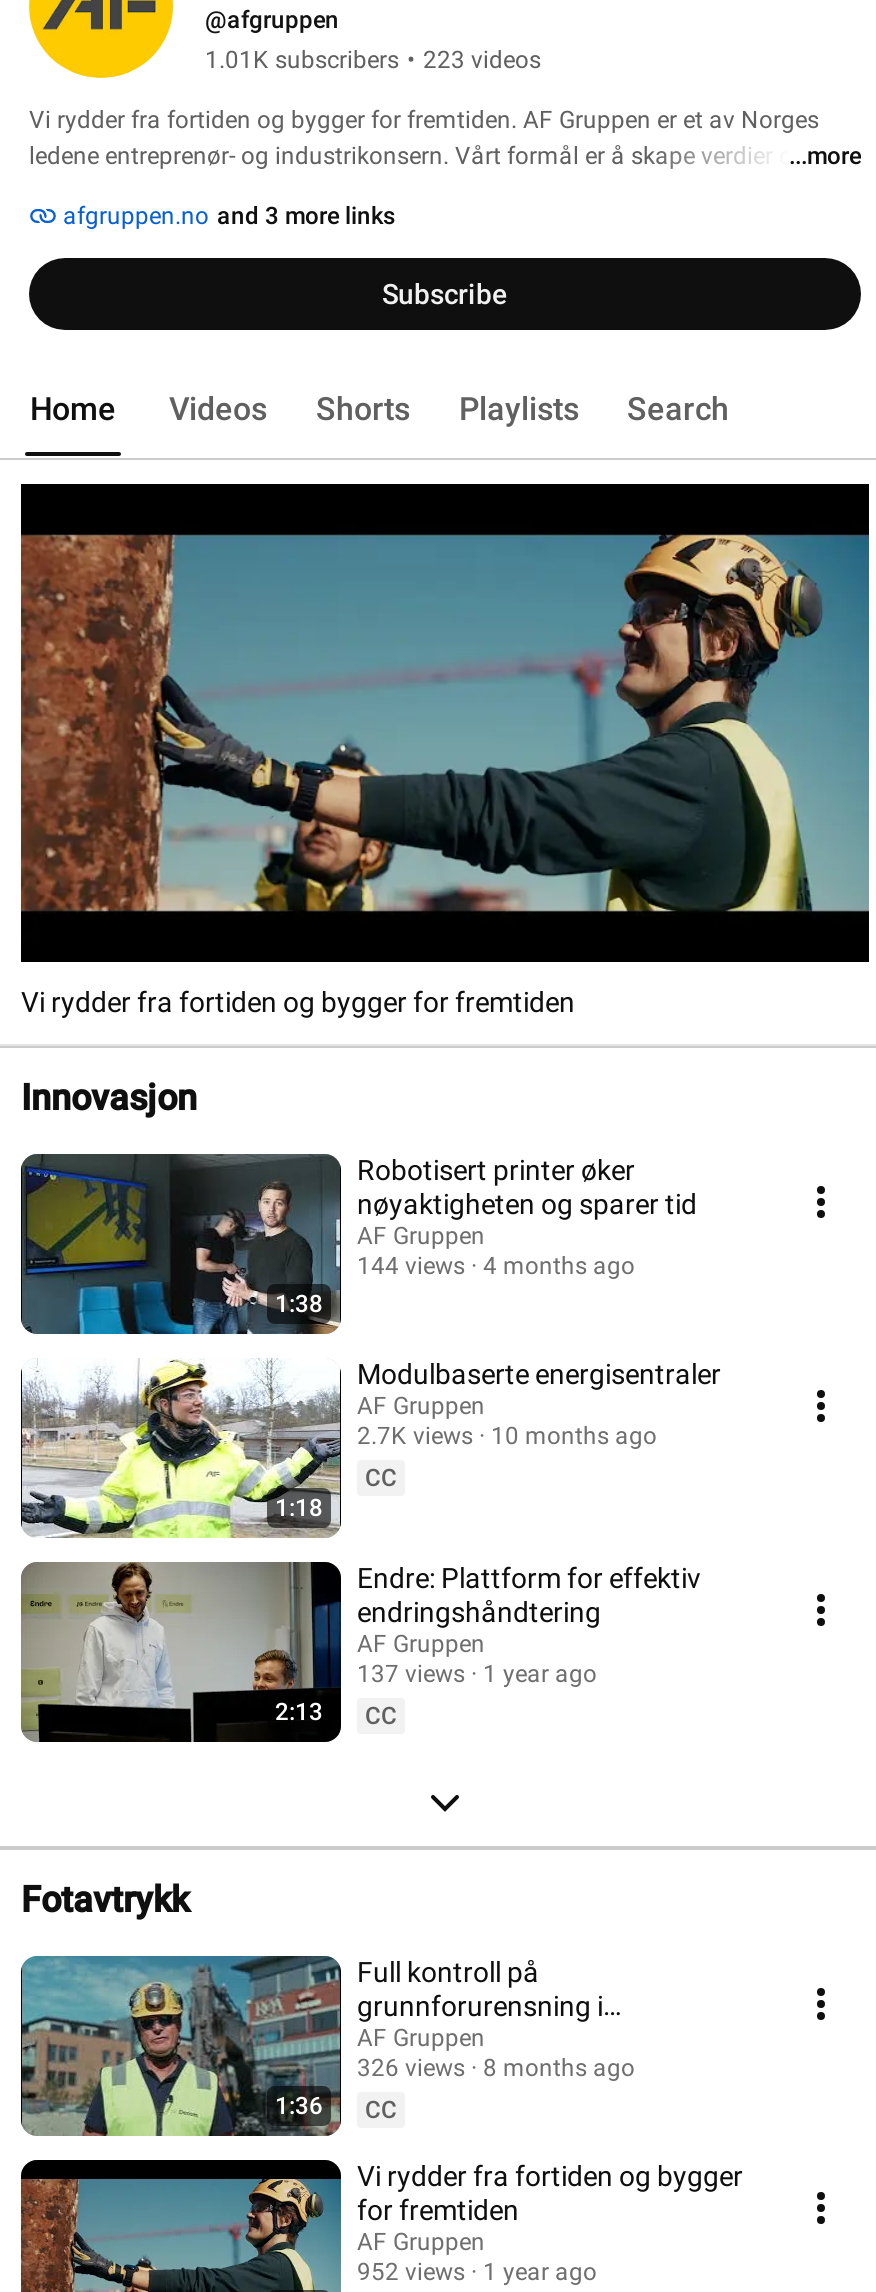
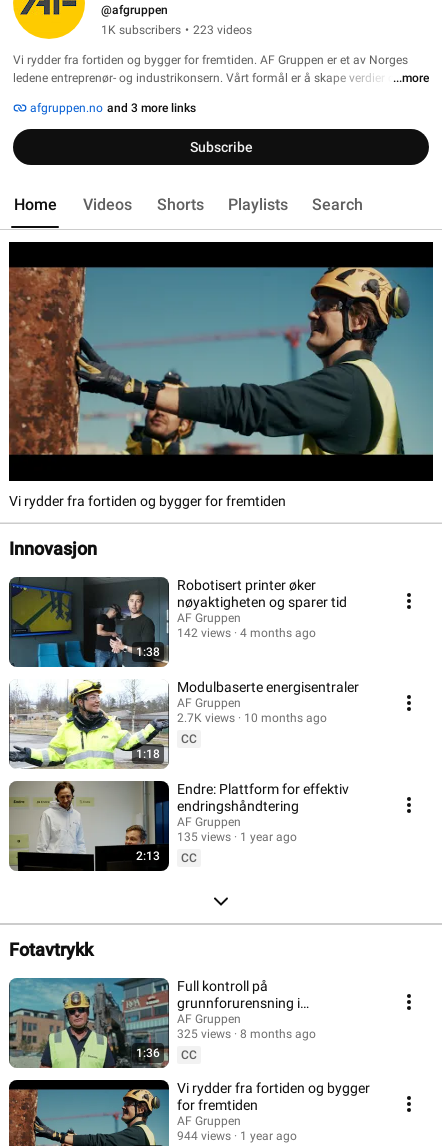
- 1.01K subscribers • 223 videos
+ 1K subscribers • 223 videos

- 144 views 4 months ago
+ 142 views 4 months ago

- 137 views 1 year ago
+ 135 views 1 year ago

- 326 views 8 months ago
+ 325 views 8 months ago

- 952 views 1 year ago
+ 944 views 1 year ago
